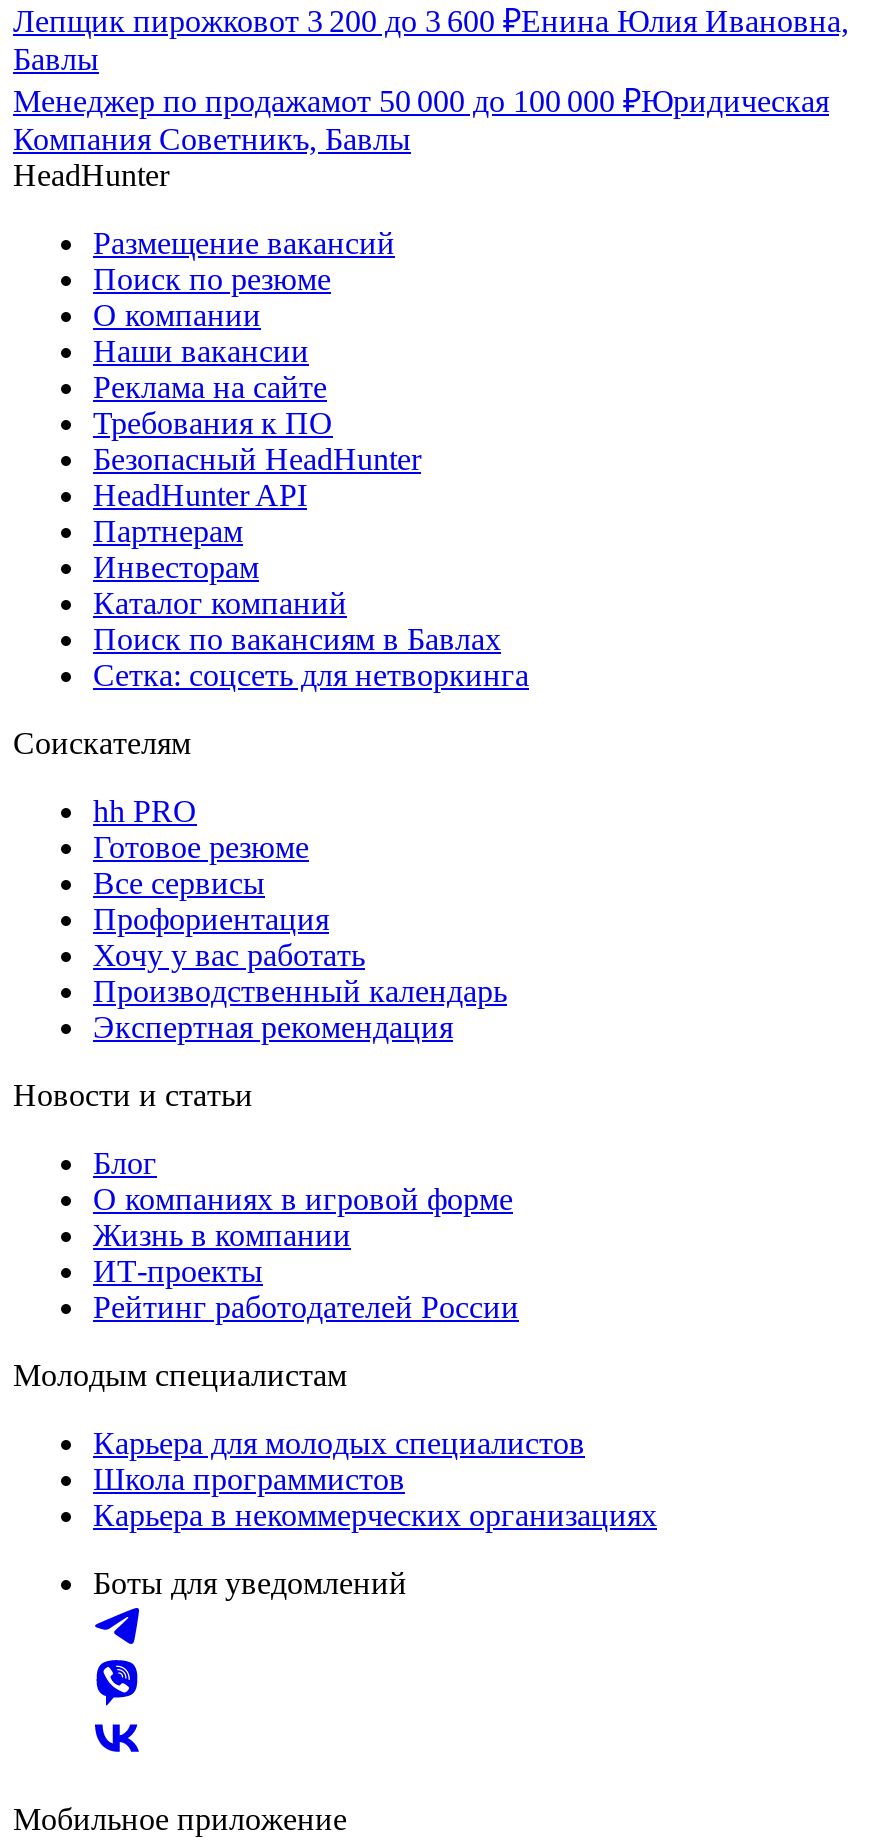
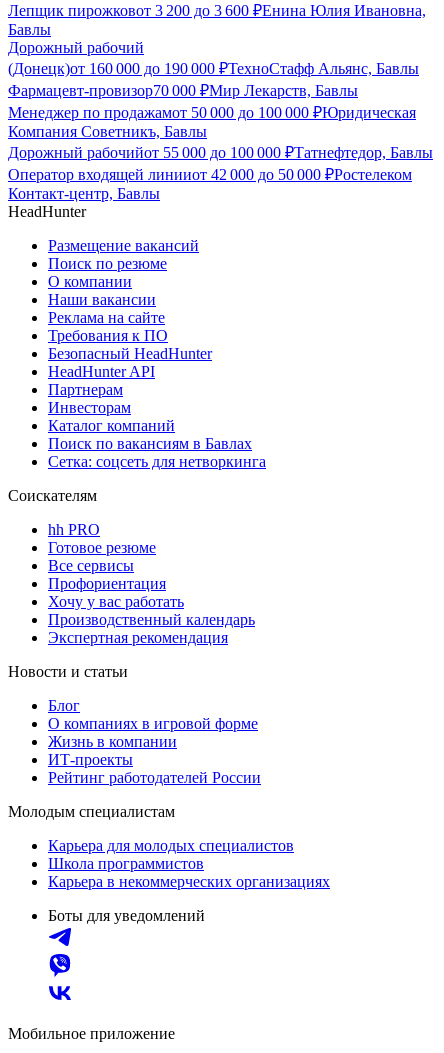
+ Дорожный рабочий
+ (Донецк)от 160 000 до 190 000 ₽ТехноСтафф Альянс, Бавлы
+ Фармацевт-провизор70 000 ₽Мир Лекарств, Бавлы

+ Дорожный рабочийот 55 000 до 100 000 ₽Татнефтедор, Бавлы
+ Оператор входящей линииот 42 000 до 50 000 ₽Ростелеком
+ Контакт-центр, Бавлы
